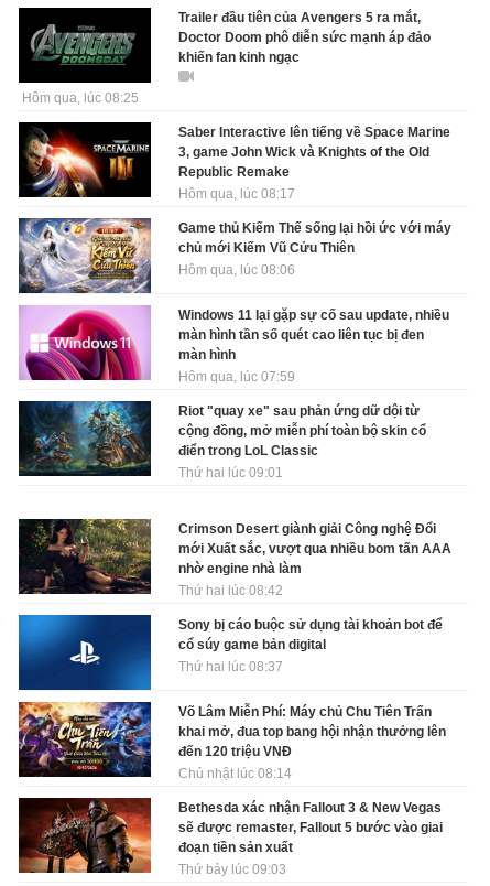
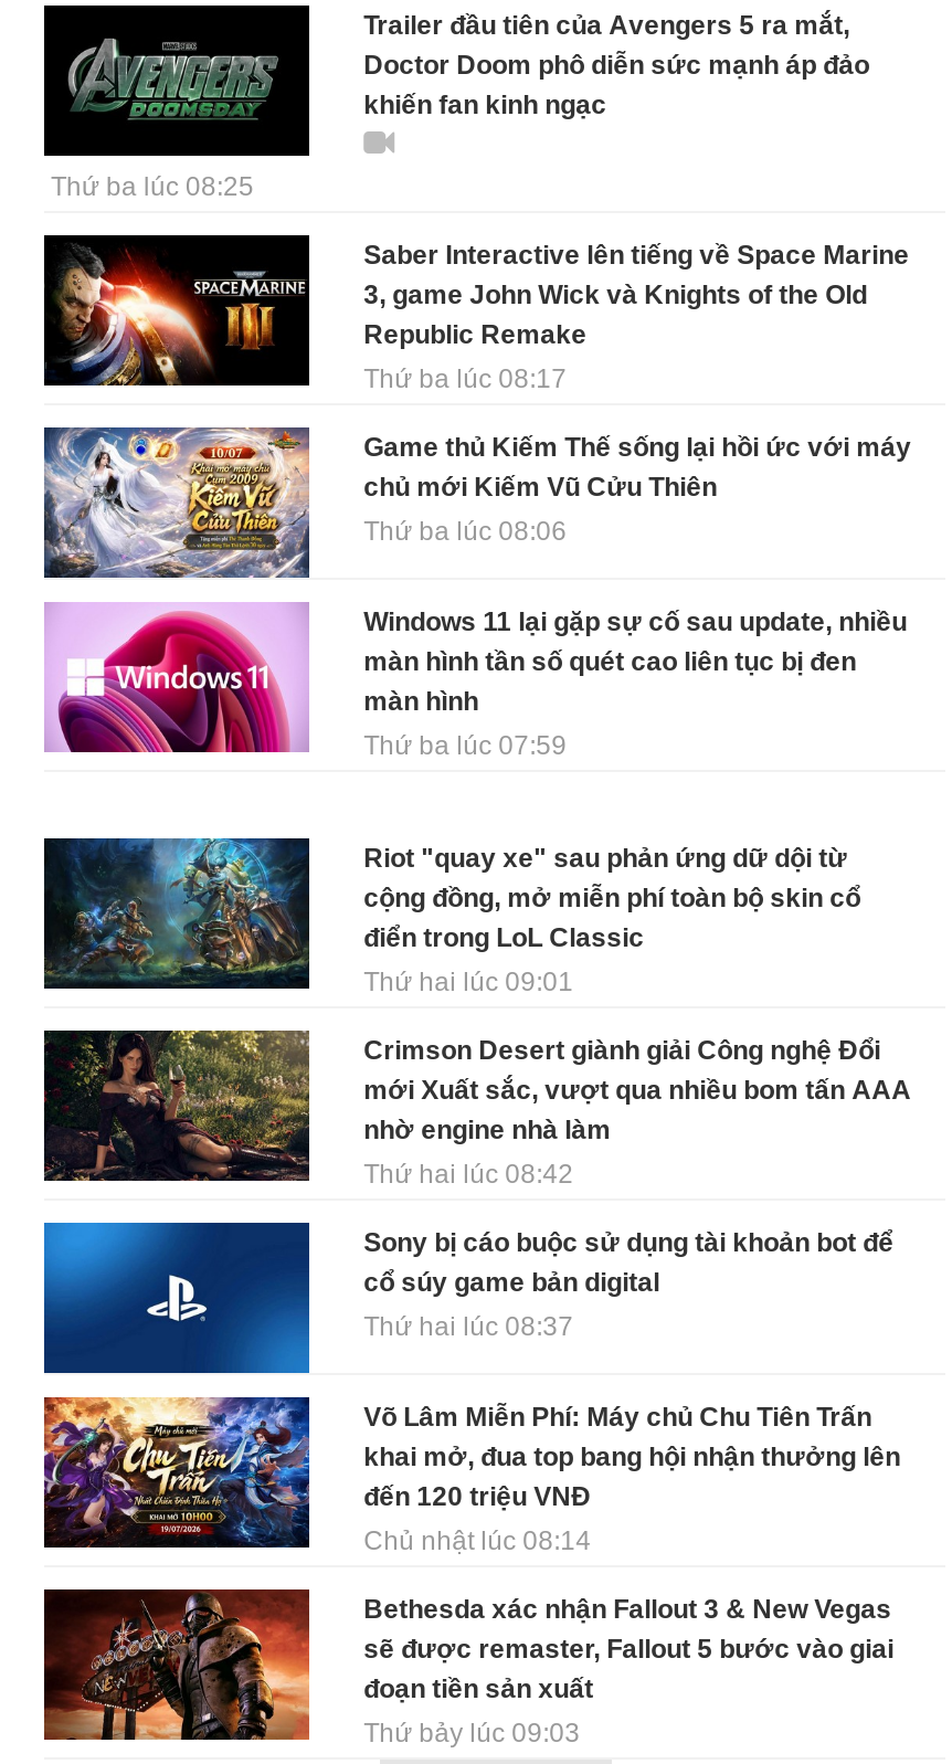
- Hôm qua, lúc 08:25
+ Thứ ba lúc 08:25

- Hôm qua, lúc 08:17
+ Thứ ba lúc 08:17

- Hôm qua, lúc 08:06
+ Thứ ba lúc 08:06

- Hôm qua, lúc 07:59
+ Thứ ba lúc 07:59

moved down: [image] | Riot "quay xe" sau phản ứng dữ dội từ | cộng đồng, mở miễn phí toàn bộ skin cổ | điển trong LoL Classic | Thứ hai lúc 09:01
